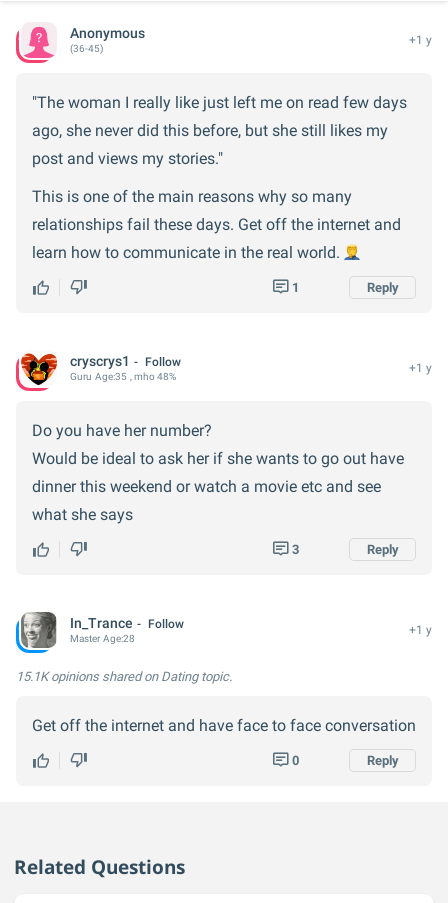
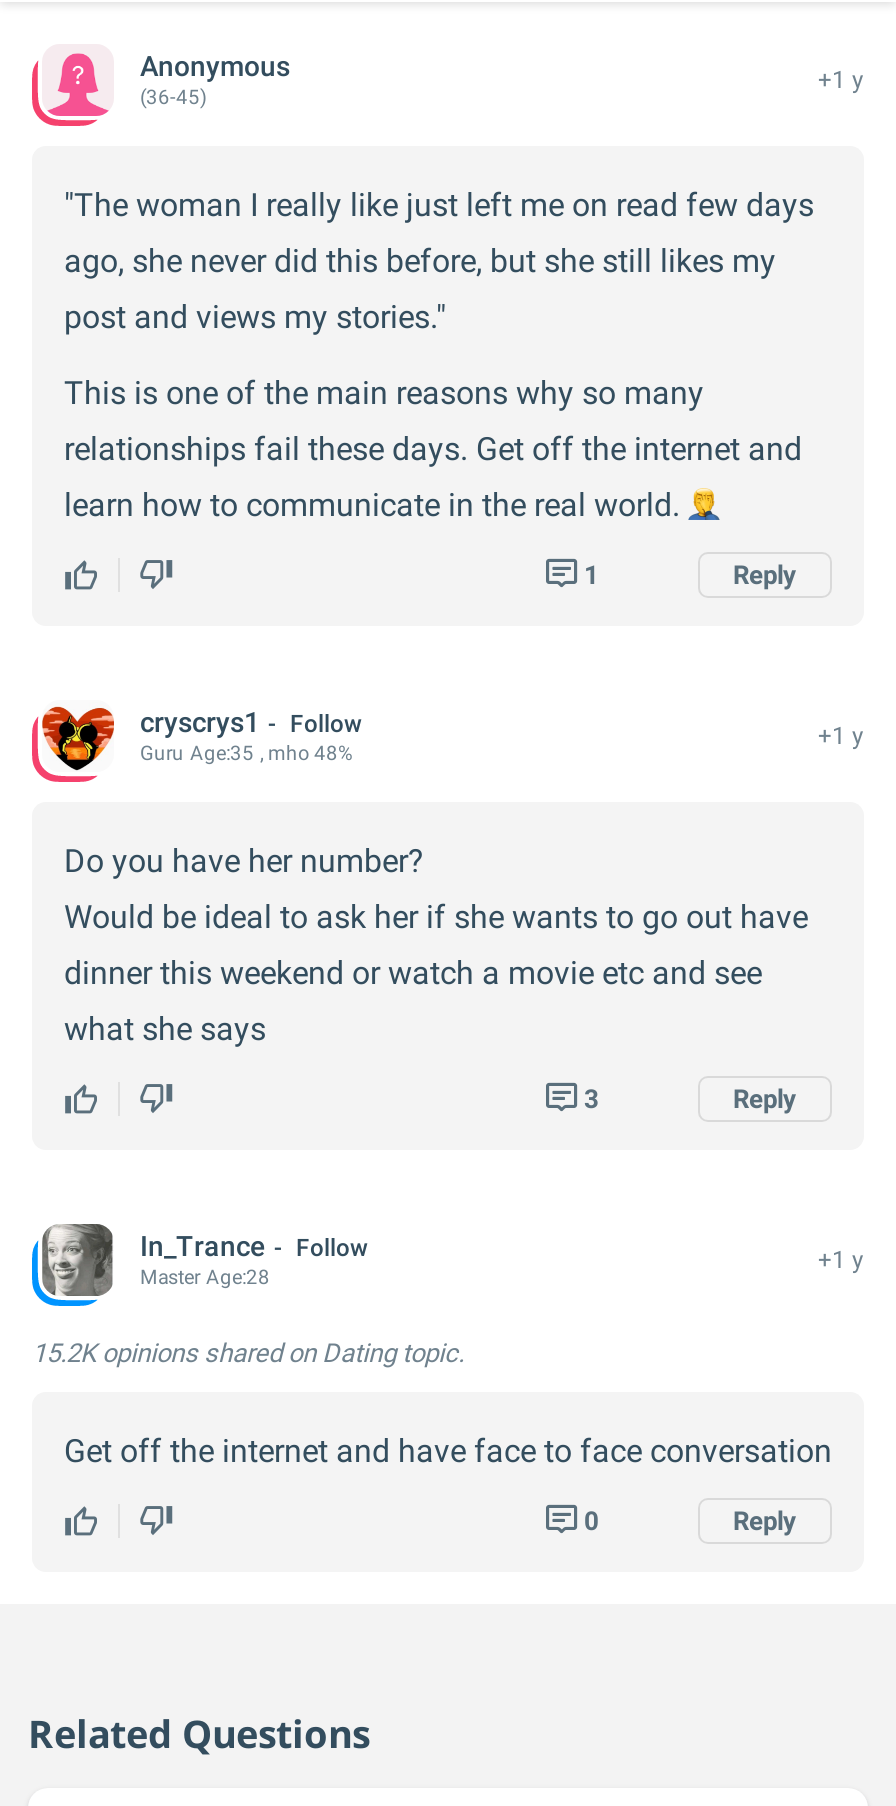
- 15.1K opinions shared on Dating topic.
+ 15.2K opinions shared on Dating topic.
